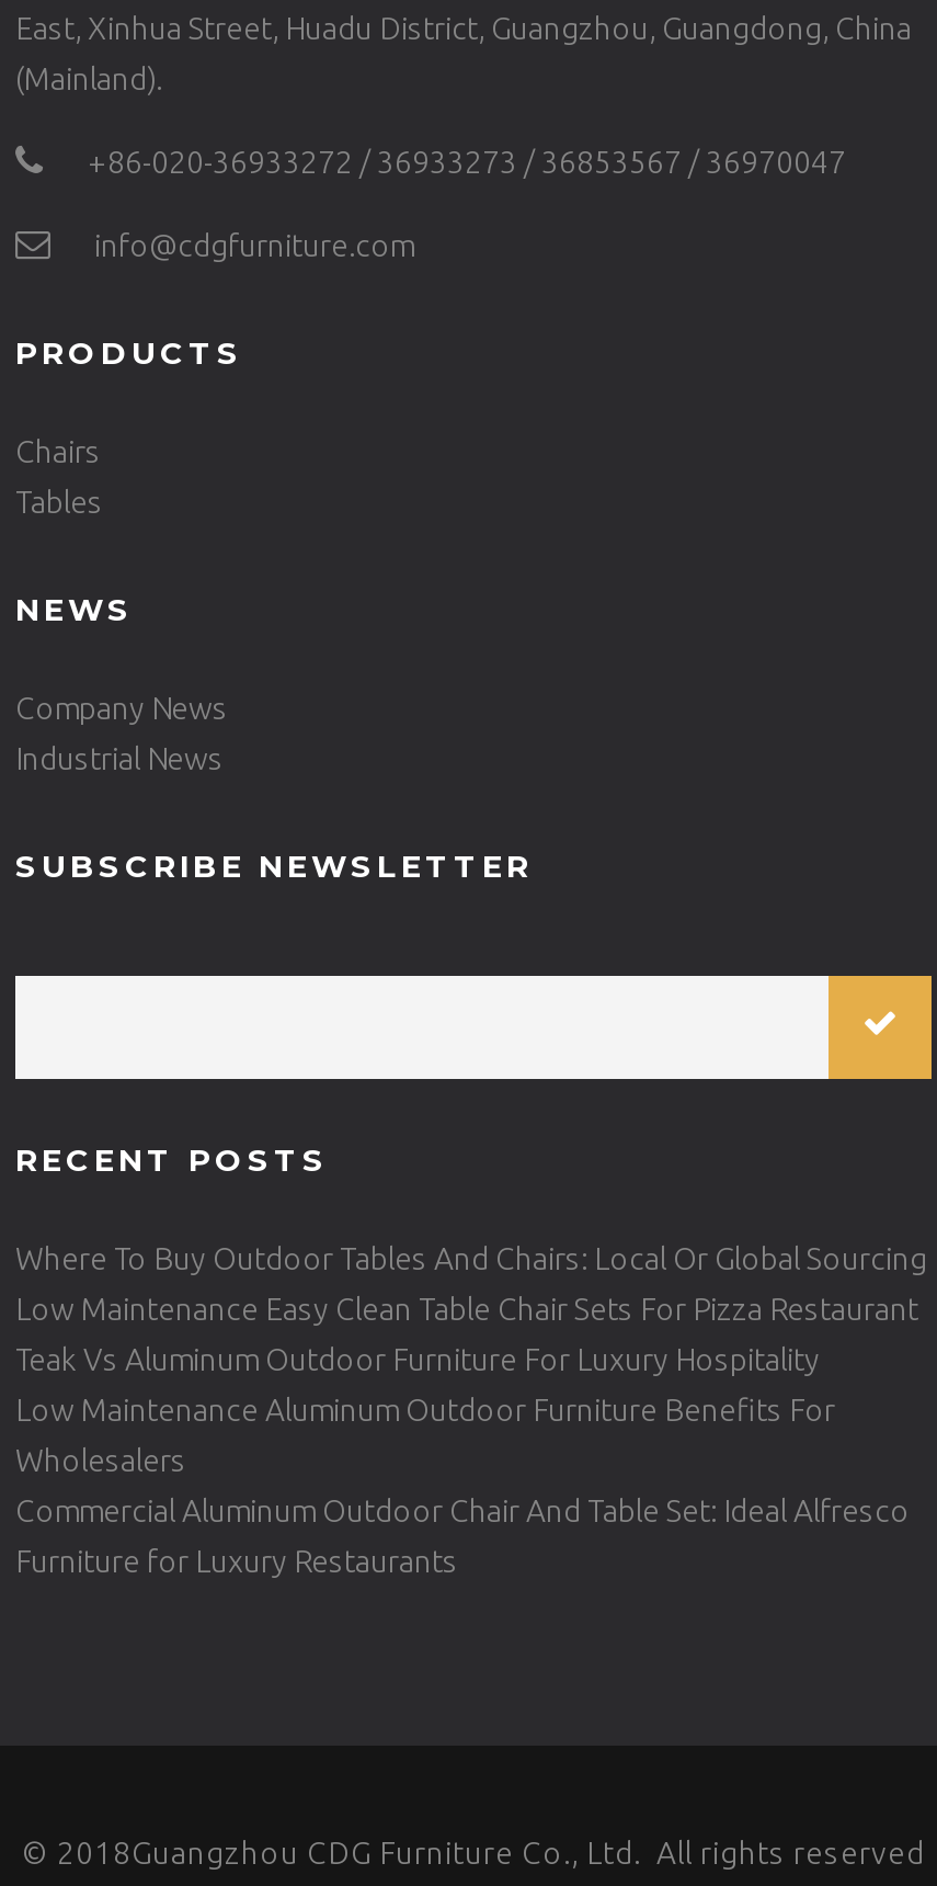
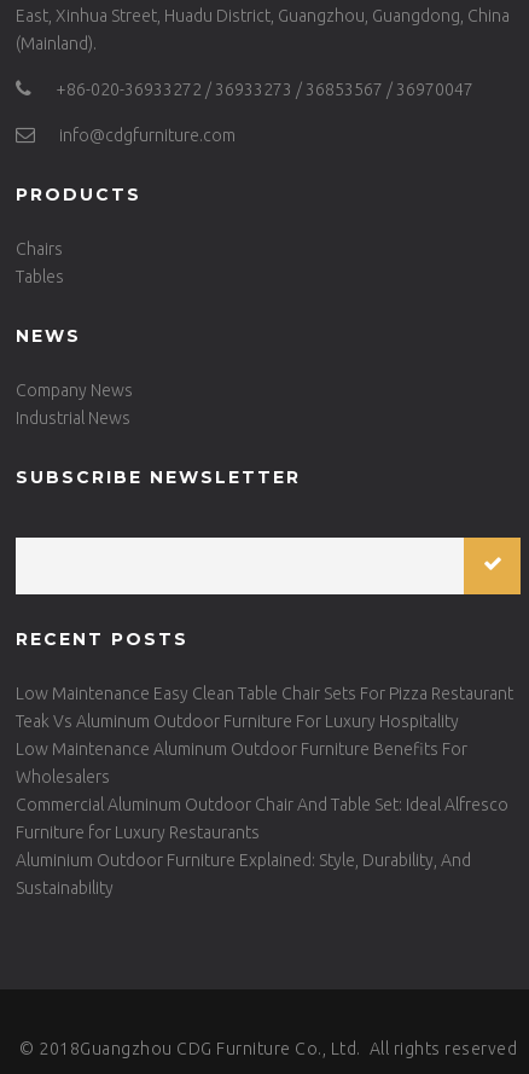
- Where To Buy Outdoor Tables And Chairs: Local Or Global Sourcing

moved up: Low Maintenance Easy Clean Table Chair Sets For Pizza Restaurant | Teak Vs Aluminum Outdoor Furniture For Luxury Hospitality | Low Maintenance Aluminum Outdoor Furniture Benefits For | Wholesalers | Commercial Aluminum Outdoor Chair And Table Set: Ideal Alfresco | Furniture for Luxury Restaurants

+ Aluminium Outdoor Furniture Explained: Style, Durability, And
+ Sustainability
